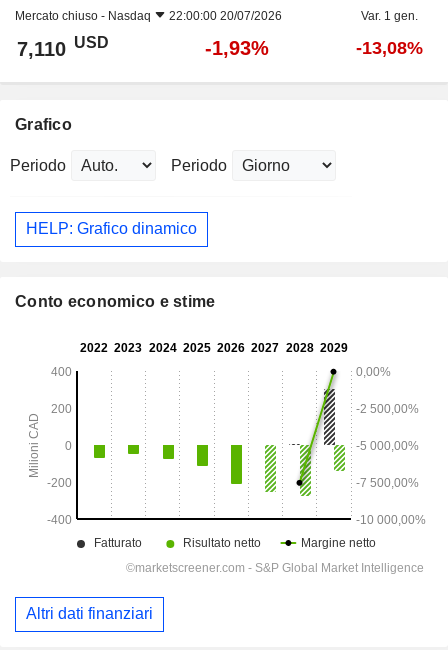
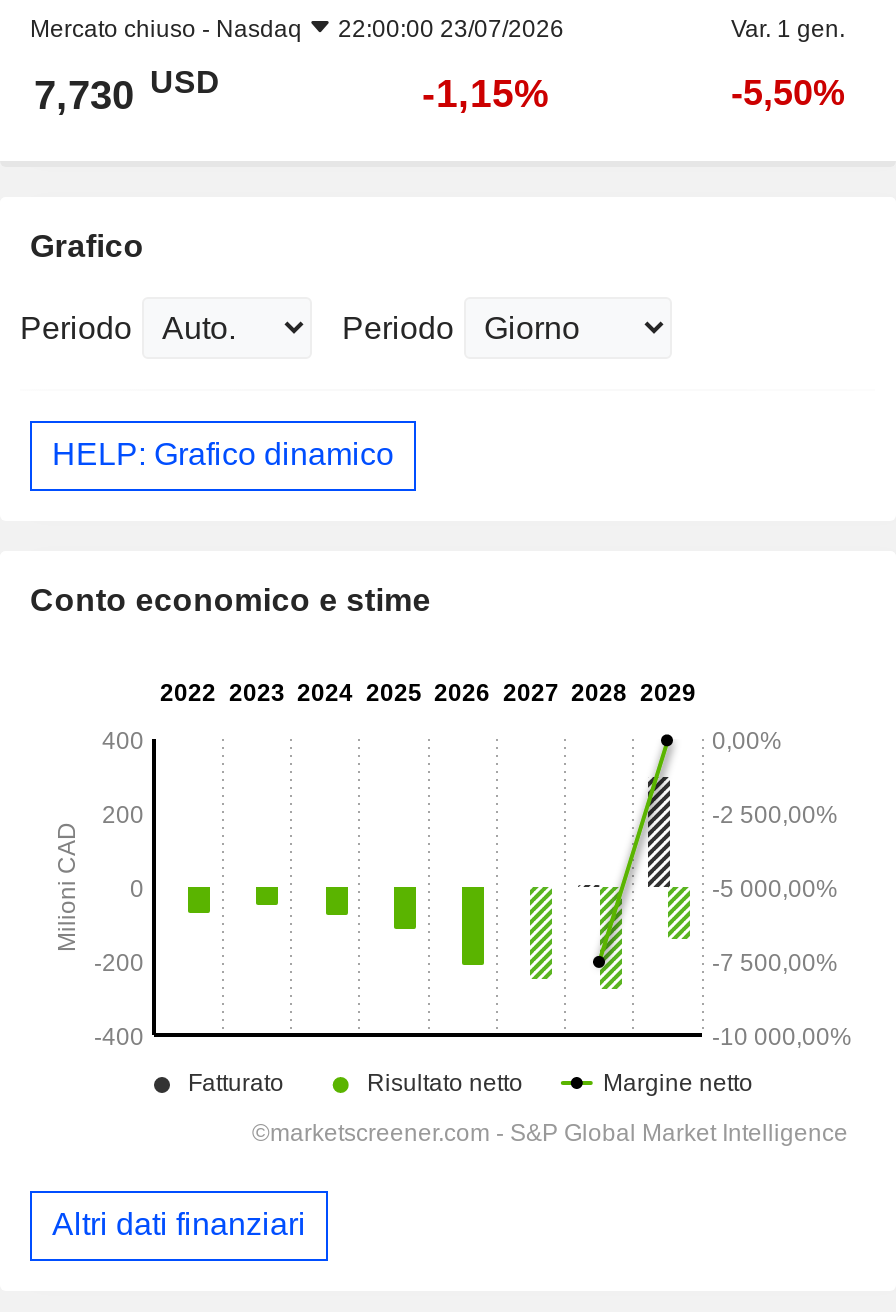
- Mercato chiuso - Nasdaq 22:00:00 20/07/2026
+ Mercato chiuso - Nasdaq 22:00:00 23/07/2026

- 7,110 USD
+ 7,730 USD

- -1,93%
+ -1,15%

- -13,08%
+ -5,50%
